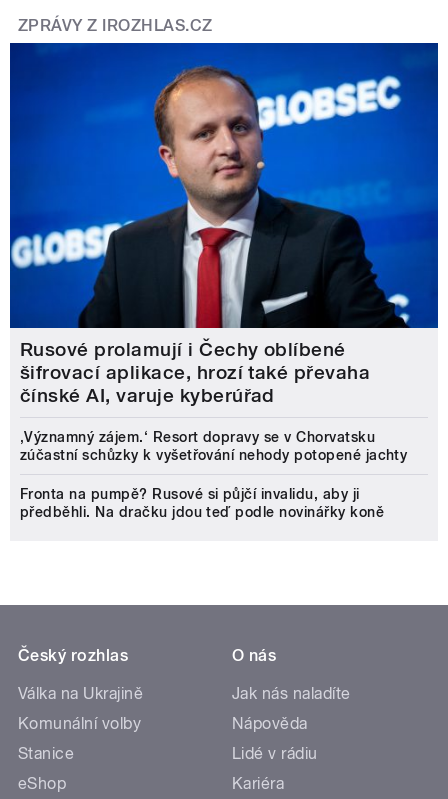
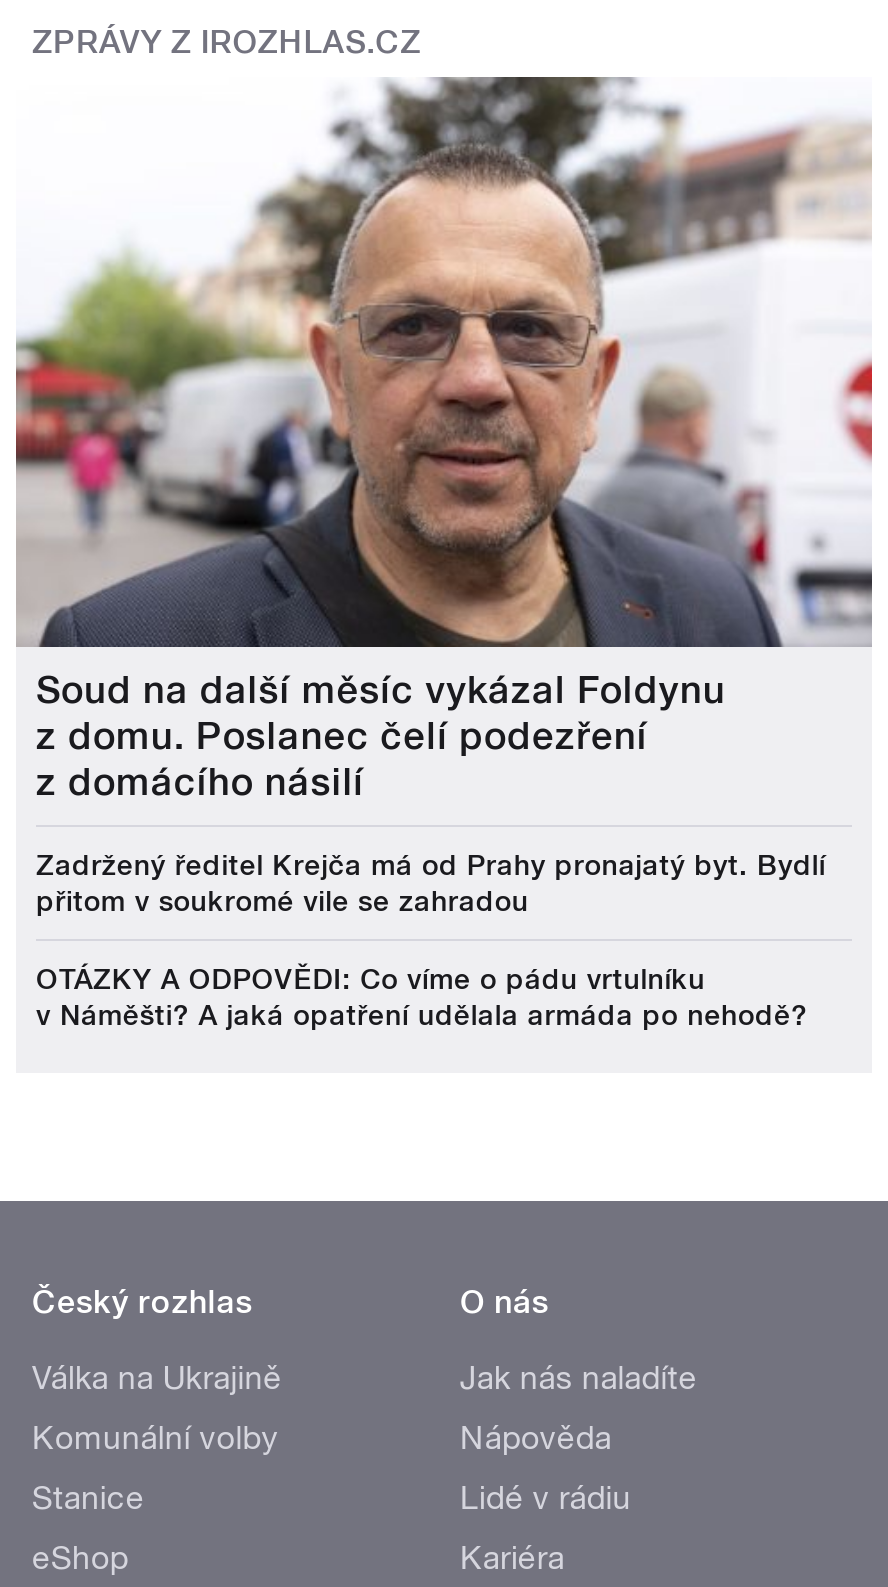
- [image]
- Rusové prolamují i Čechy oblíbené
- šifrovací aplikace, hrozí také převaha
- čínské AI, varuje kyberúřad
+ [image]
+ Soud na další měsíc vykázal Foldynu
+ z domu. Poslanec čelí podezření
+ z domácího násilí

- ‚Významný zájem.‘ Resort dopravy se v Chorvatsku
- zúčastní schůzky k vyšetřování nehody potopené jachty
+ Zadržený ředitel Krejča má od Prahy pronajatý byt. Bydlí
+ přitom v soukromé vile se zahradou

- Fronta na pumpě? Rusové si půjčí invalidu, aby ji
- předběhli. Na dračku jdou teď podle novinářky koně
+ OTÁZKY A ODPOVĚDI: Co víme o pádu vrtulníku
+ v Náměšti? A jaká opatření udělala armáda po nehodě?
